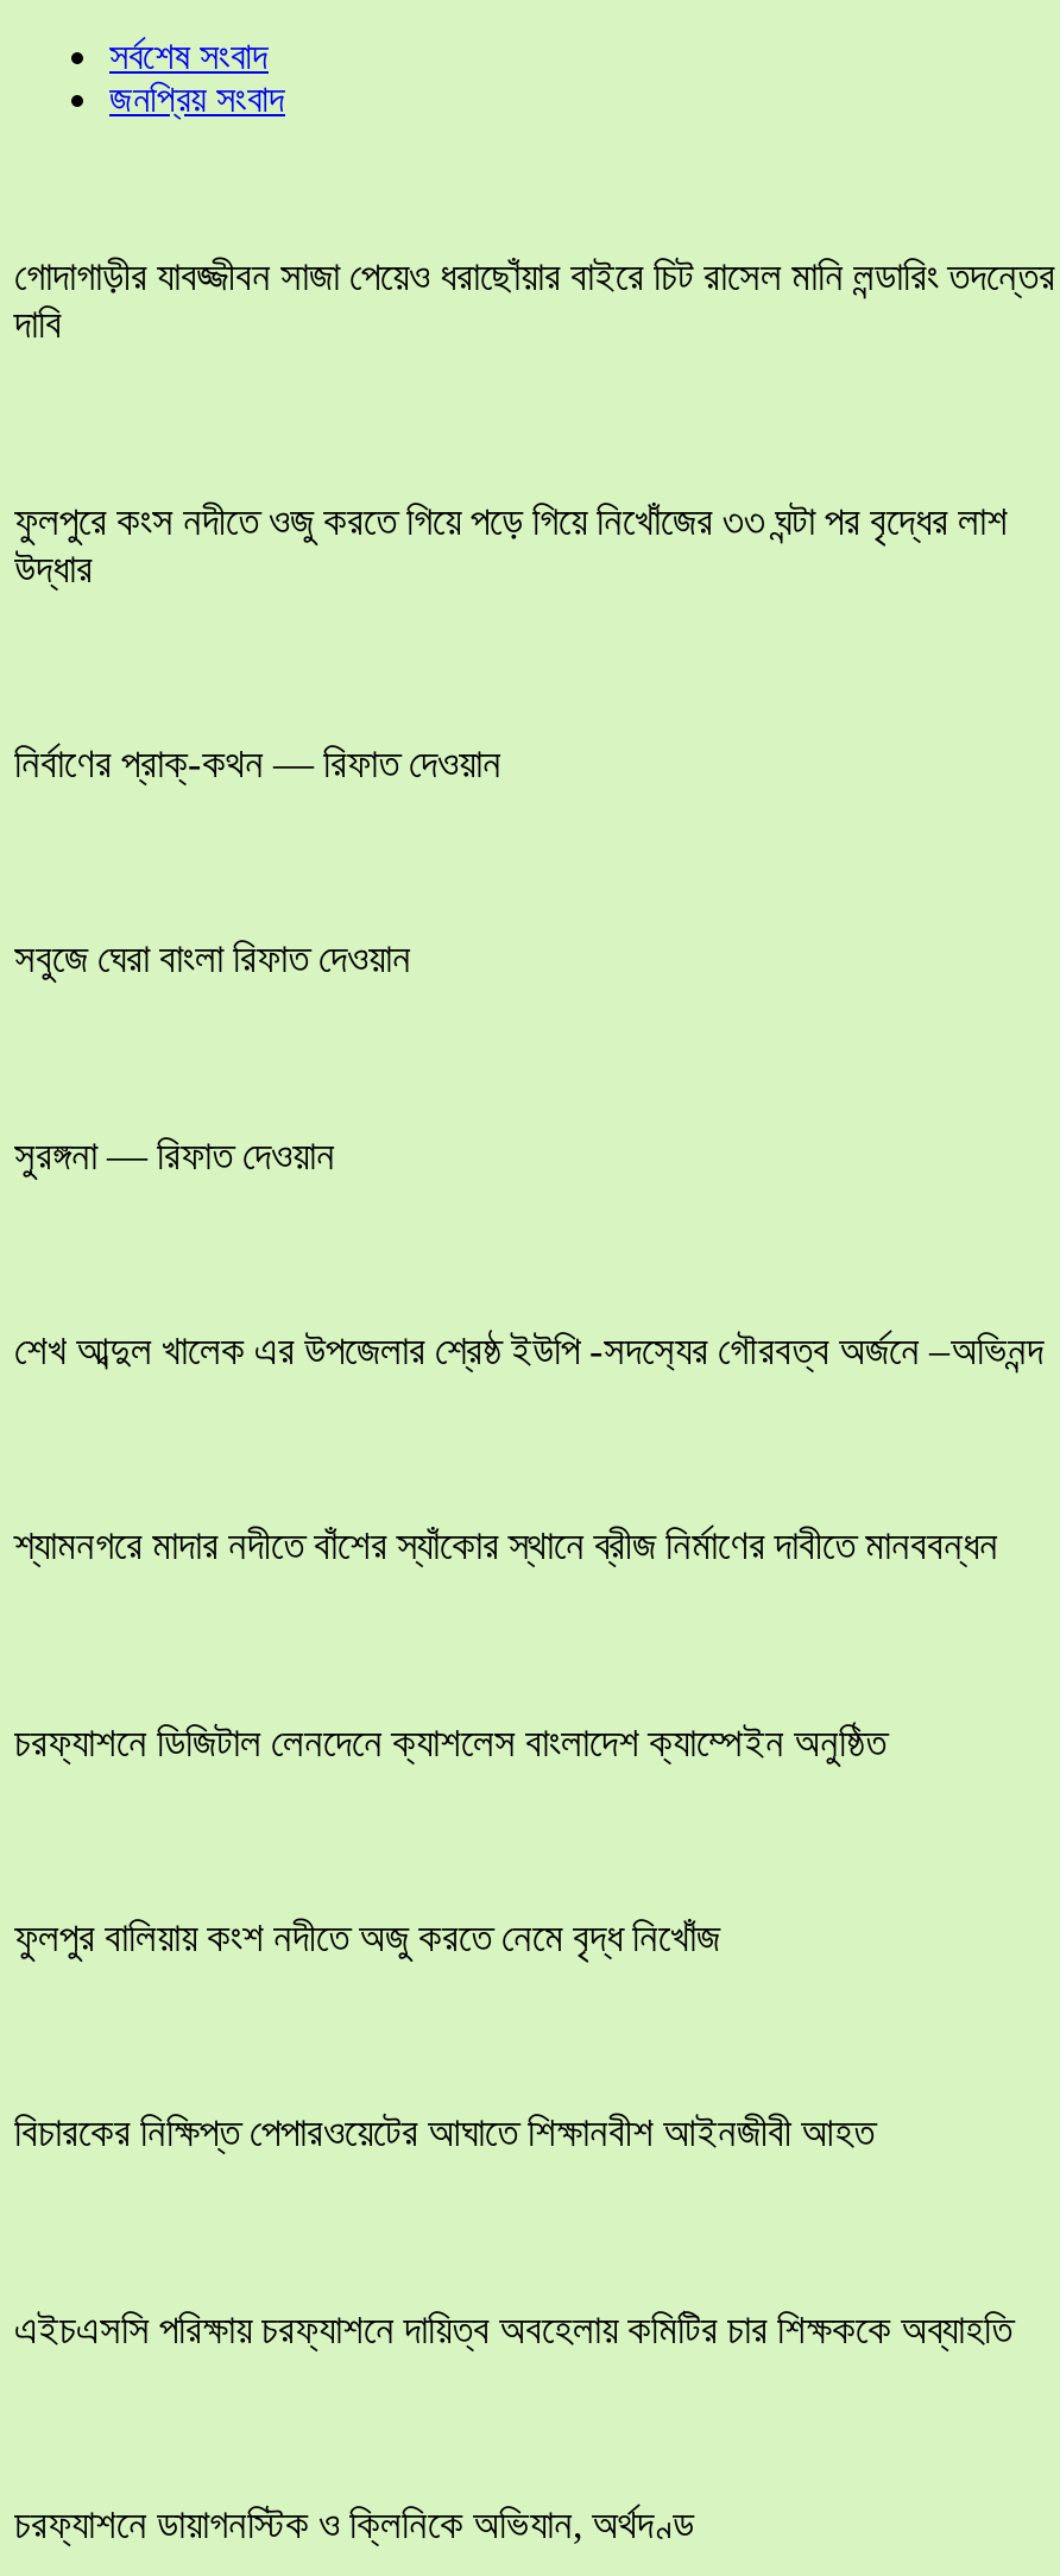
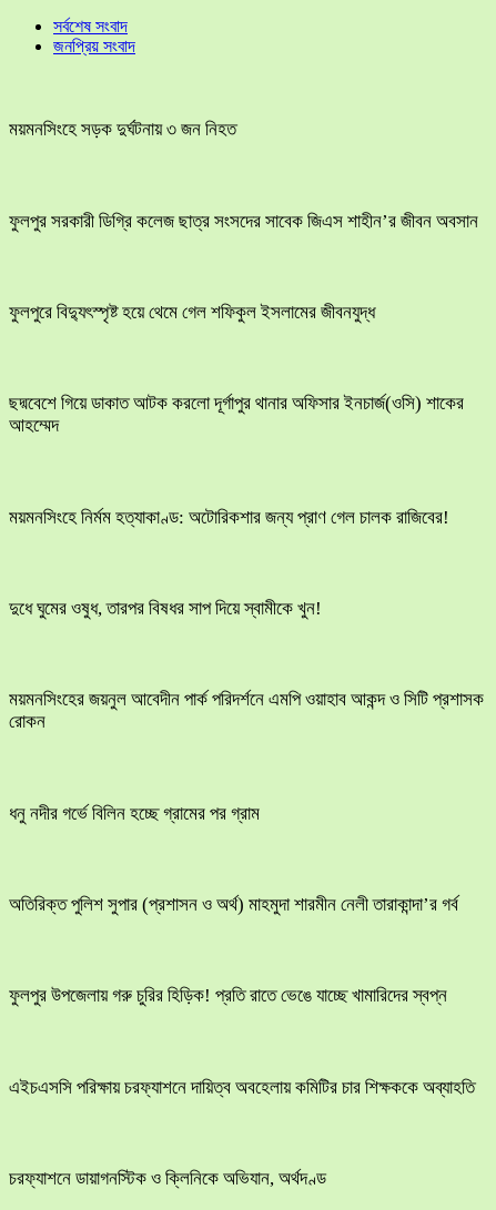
- গোদাগাড়ীর যাবজ্জীবন সাজা পেয়েও ধরাছোঁয়ার বাইরে চিট রাসেল মানি লন্ডারিং তদন্তের
- দাবি
+ ময়মনসিংহে সড়ক দুর্ঘটনায় ৩ জন নিহত

- ফুলপুরে কংস নদীতে ওজু করতে গিয়ে পড়ে গিয়ে নিখোঁজের ৩৩ ঘন্টা পর বৃদ্ধের লাশ
- উদ্ধার
+ ফুলপুর সরকারী ডিগ্রি কলেজ ছাত্র সংসদের সাবেক জিএস শাহীন’র জীবন অবসান

- নির্বাণের প্রাক্-কথন — রিফাত দেওয়ান
+ ফুলপুরে বিদ্যুৎস্পৃষ্ট হয়ে থেমে গেল শফিকুল ইসলামের জীবনযুদ্ধ

- সবুজে ঘেরা বাংলা রিফাত দেওয়ান
+ ছদ্মবেশে গিয়ে ডাকাত আটক করলো দূর্গাপুর থানার অফিসার ইনচার্জ(ওসি) শাকের
+ আহম্মেদ

- সুরঙ্গনা — রিফাত দেওয়ান
+ ময়মনসিংহে নির্মম হত্যাকাণ্ড: অটোরিকশার জন্য প্রাণ গেল চালক রাজিবের!

- শেখ আব্দুল খালেক এর উপজেলার শ্রেষ্ঠ ইউপি -সদস‍্যের গৌরবত্ব অর্জনে –অভিনন্দ
+ দুধে ঘুমের ওষুধ, তারপর বিষধর সাপ দিয়ে স্বামীকে খুন!

- শ্যামনগরে মাদার নদীতে বাঁশের স্যাঁকোর স্থানে ব্রীজ নির্মাণের দাবীতে মানববন্ধন
+ ময়মনসিংহের জয়নুল আবেদীন পার্ক পরিদর্শনে এমপি ওয়াহাব আকন্দ ও সিটি প্রশাসক
+ রোকন

- চরফ্যাশনে ডিজিটাল লেনদেনে ক্যাশলেস বাংলাদেশ ক্যাম্পেইন অনুষ্ঠিত
+ ধনু নদীর গর্ভে বিলিন হচ্ছে গ্রামের পর গ্রাম

- ফুলপুর বালিয়ায় কংশ নদীতে অজু করতে নেমে বৃদ্ধ নিখোঁজ
+ অতিরিক্ত পুলিশ সুপার (প্রশাসন ও অর্থ) মাহমুদা শারমীন নেলী তারাকান্দা’র গর্ব

- বিচারকের নিক্ষিপ্ত পেপারওয়েটের আঘাতে শিক্ষানবীশ আইনজীবী আহত
+ ফুলপুর উপজেলায় গরু চুরির হিড়িক! প্রতি রাতে ভেঙে যাচ্ছে খামারিদের স্বপ্ন
